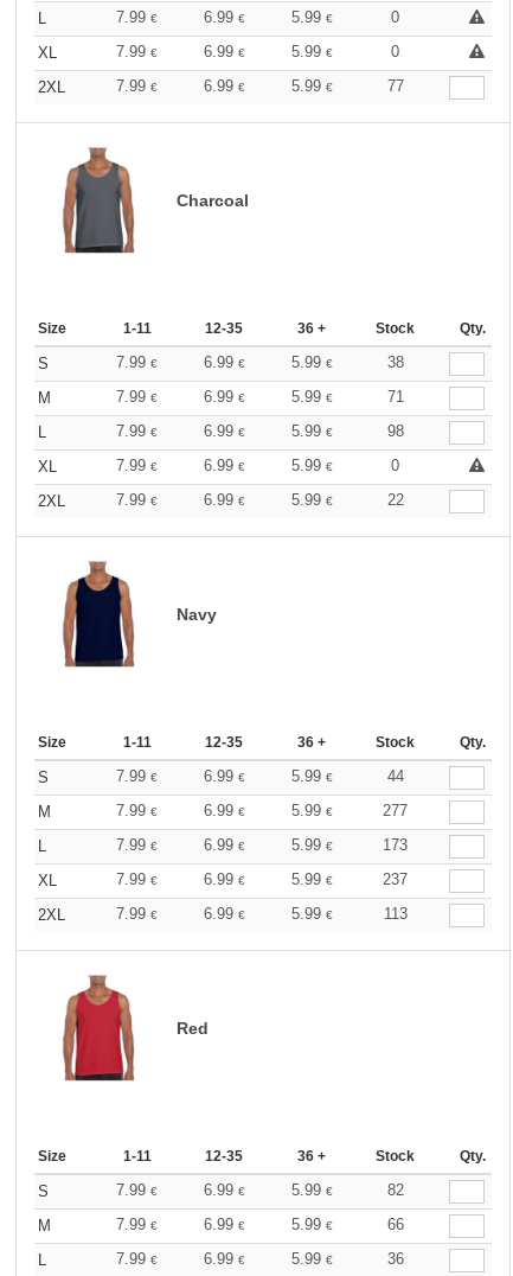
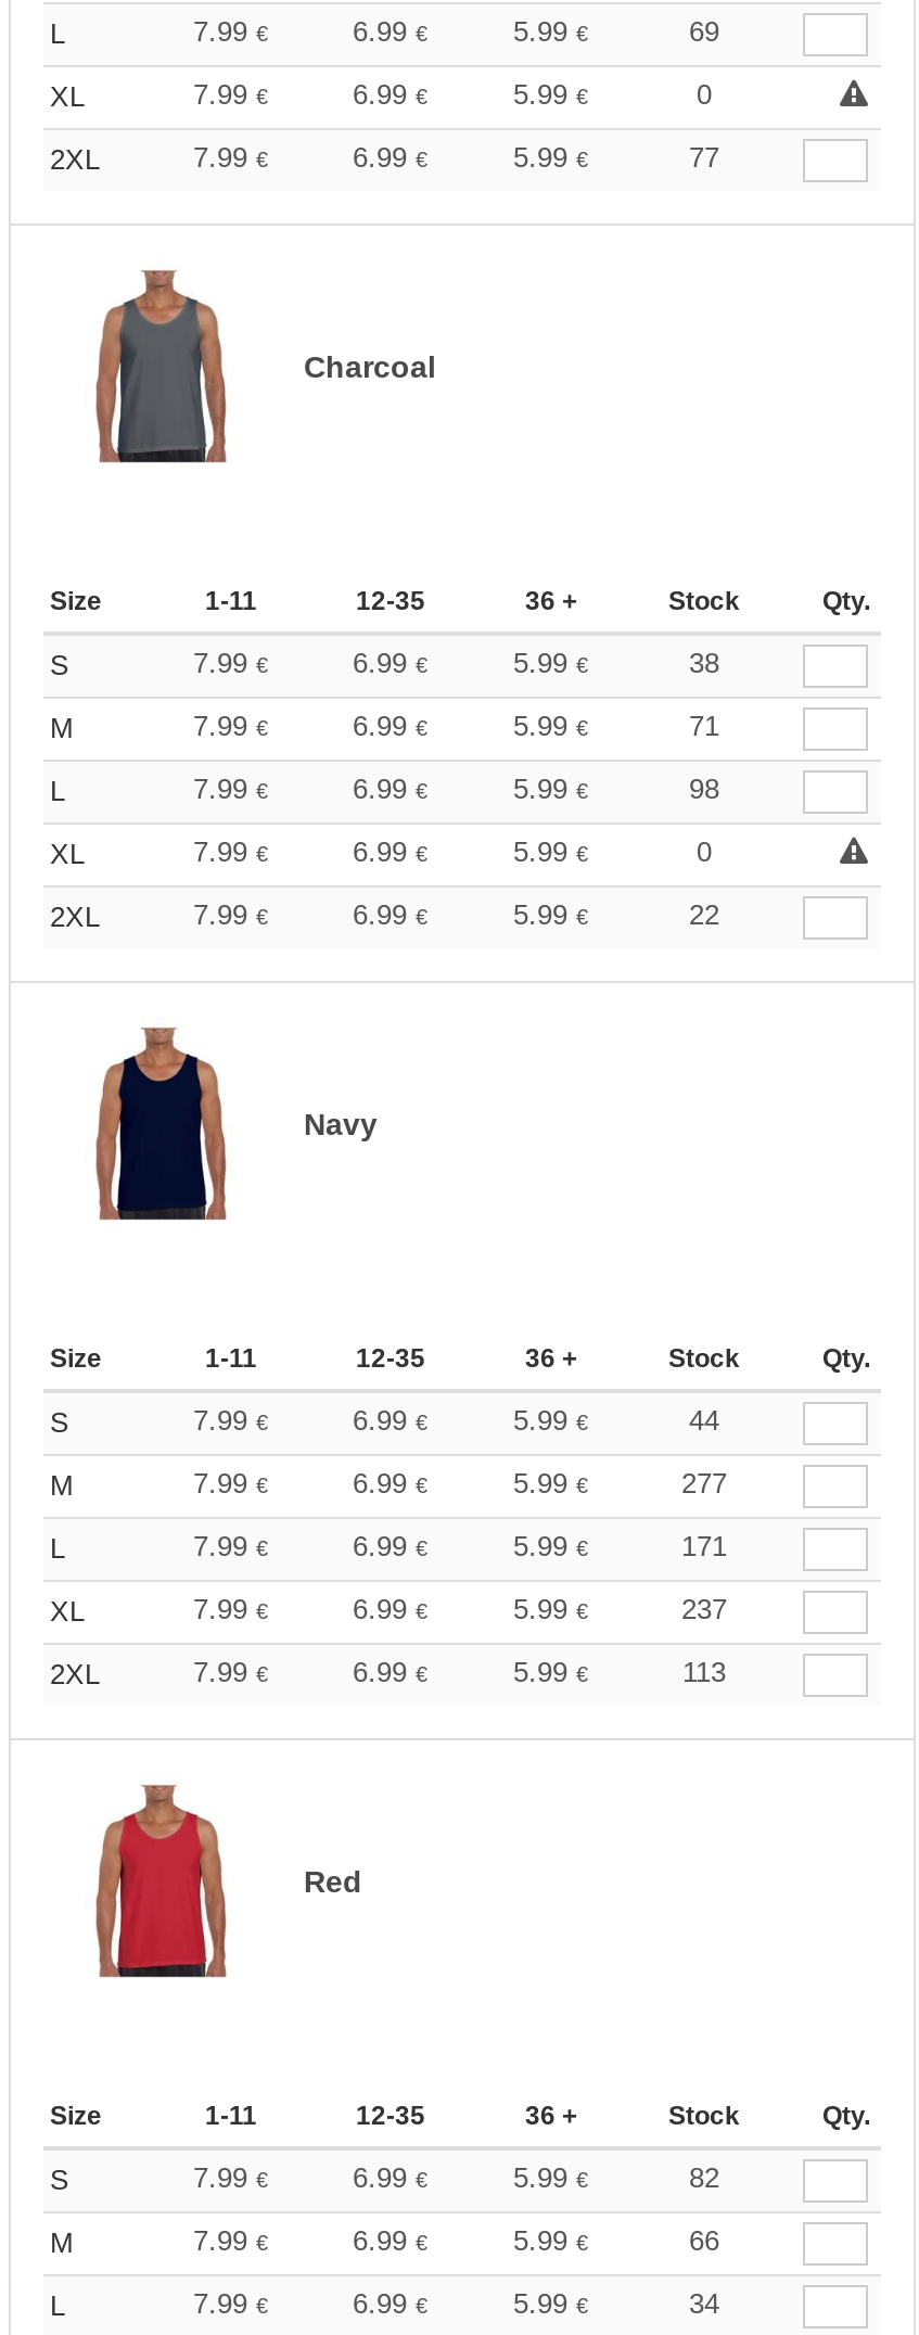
- 0
+ 69

- 173
+ 171

- 36
+ 34
